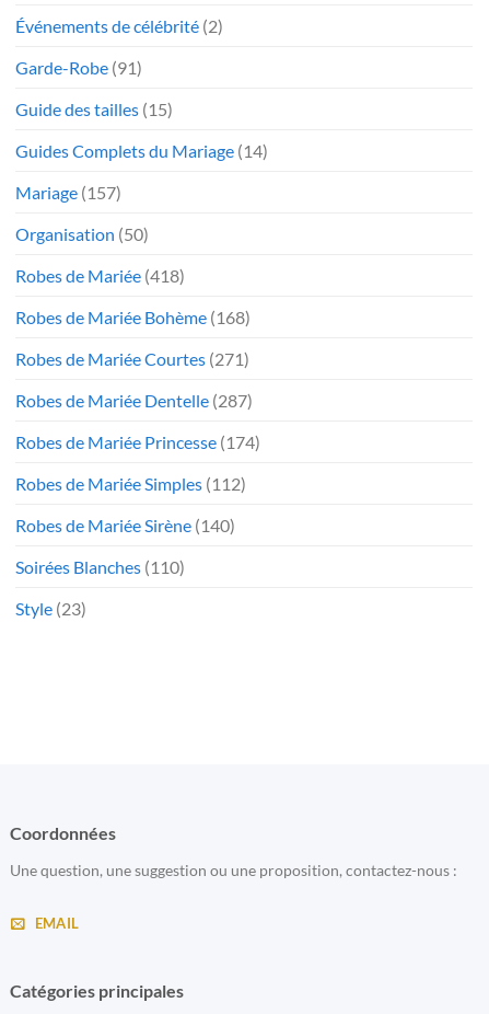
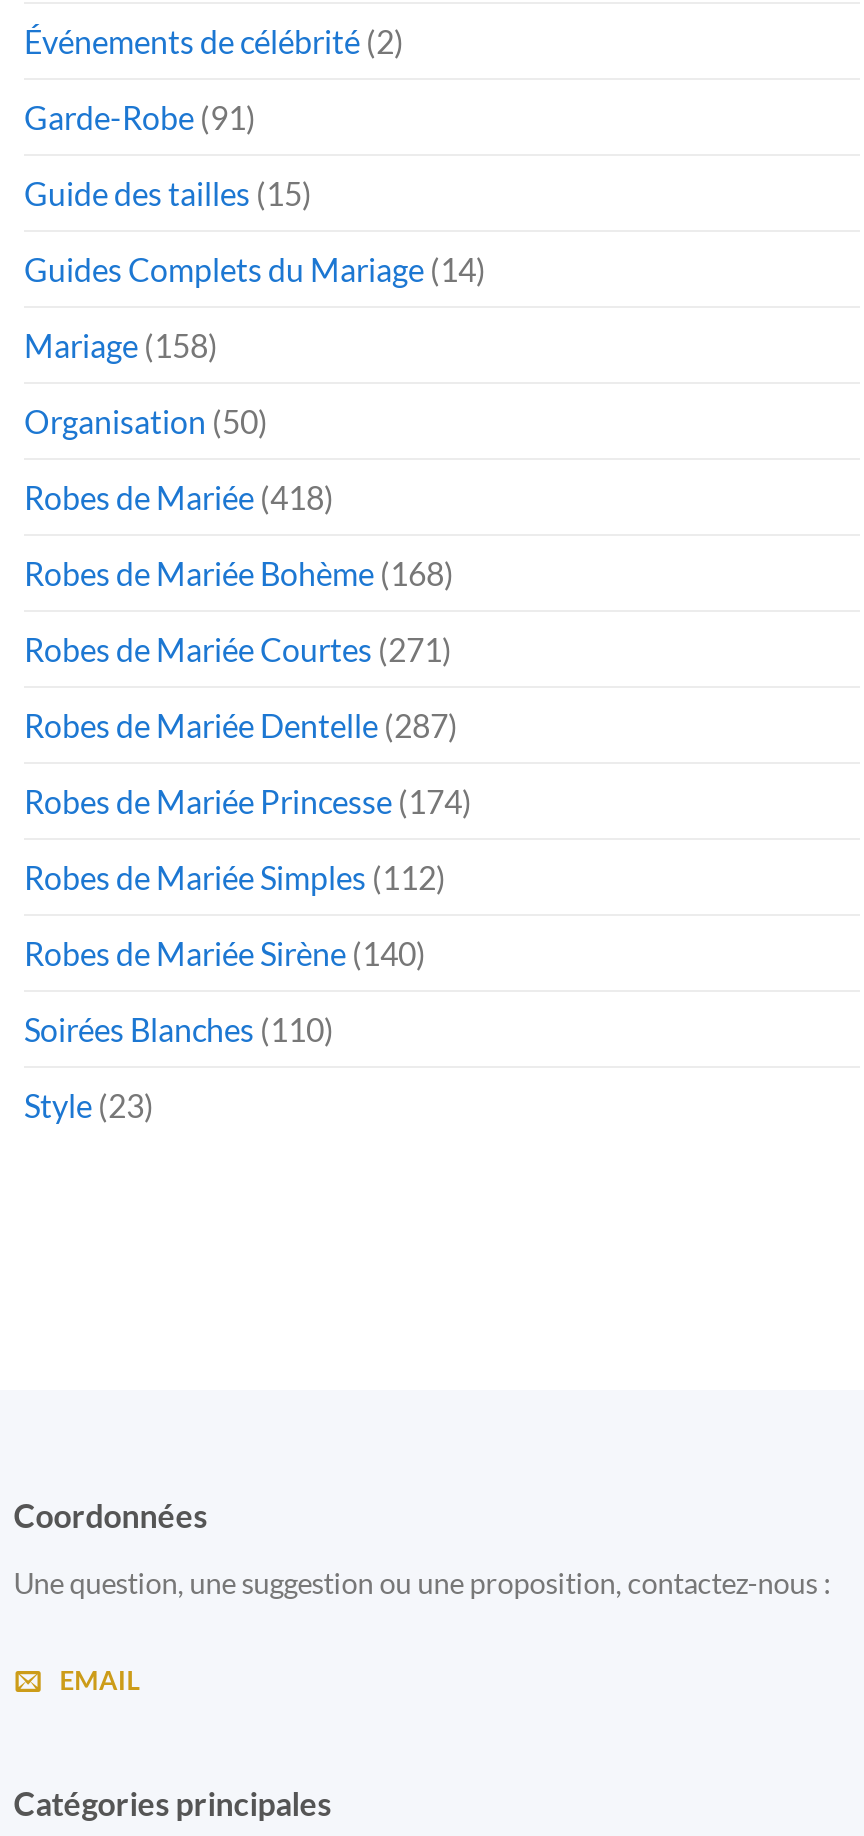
- Mariage (157)
+ Mariage (158)
